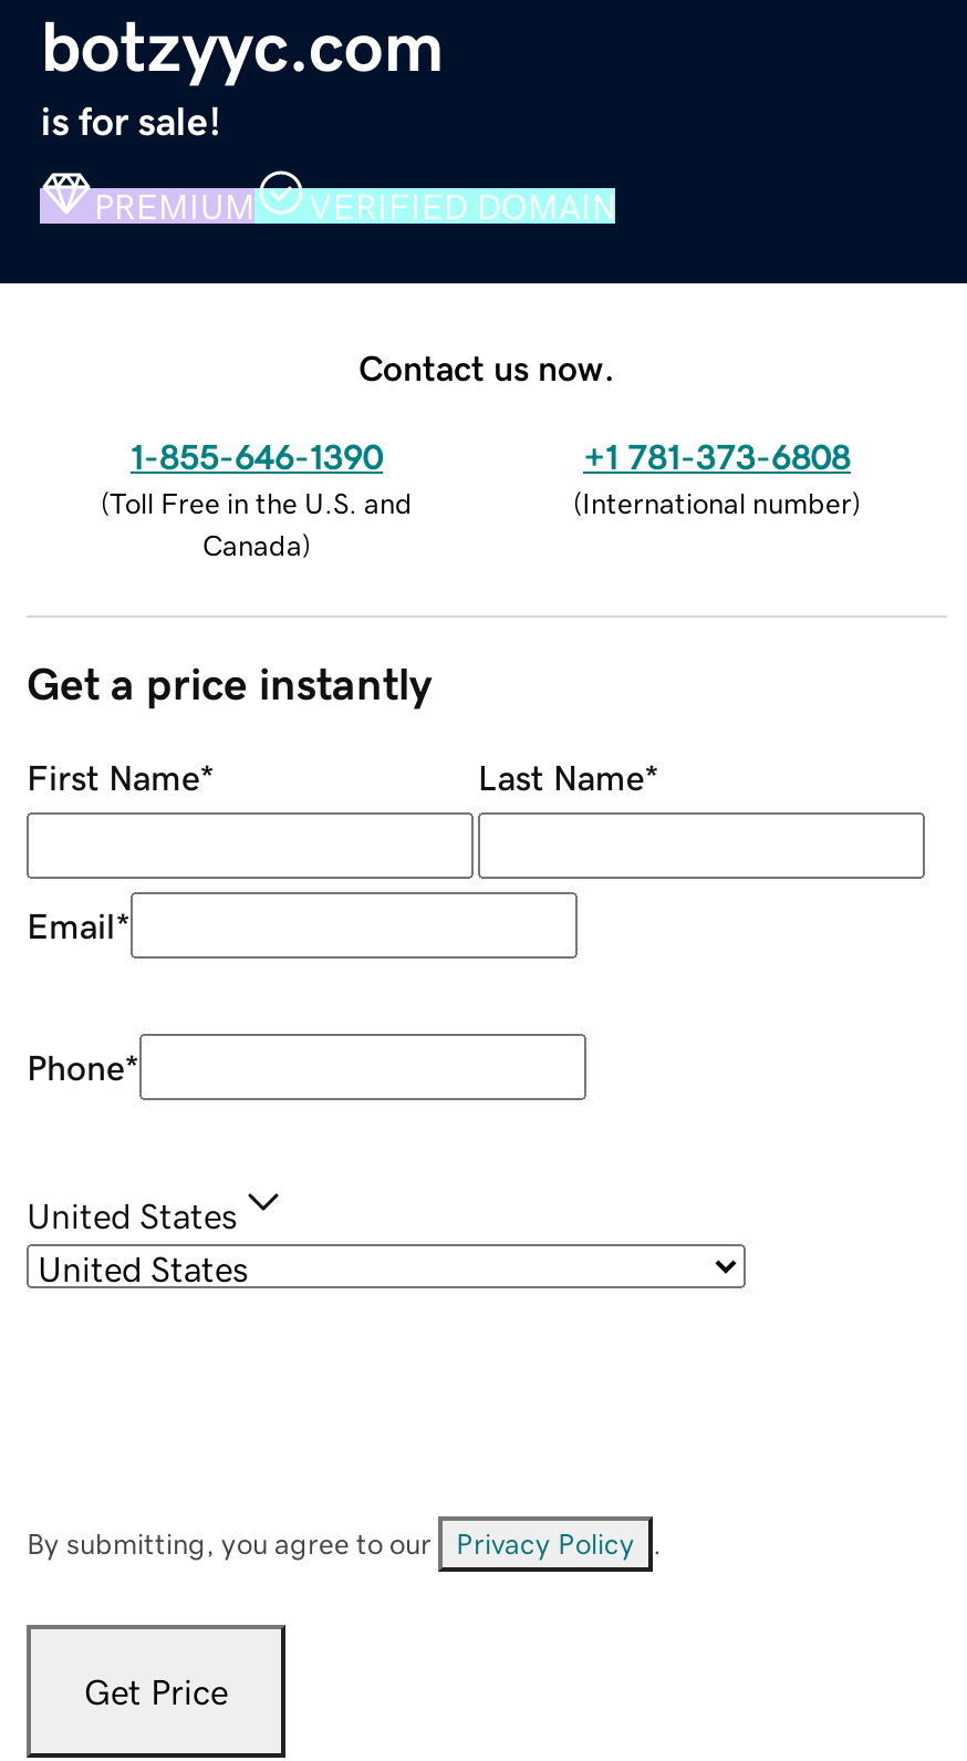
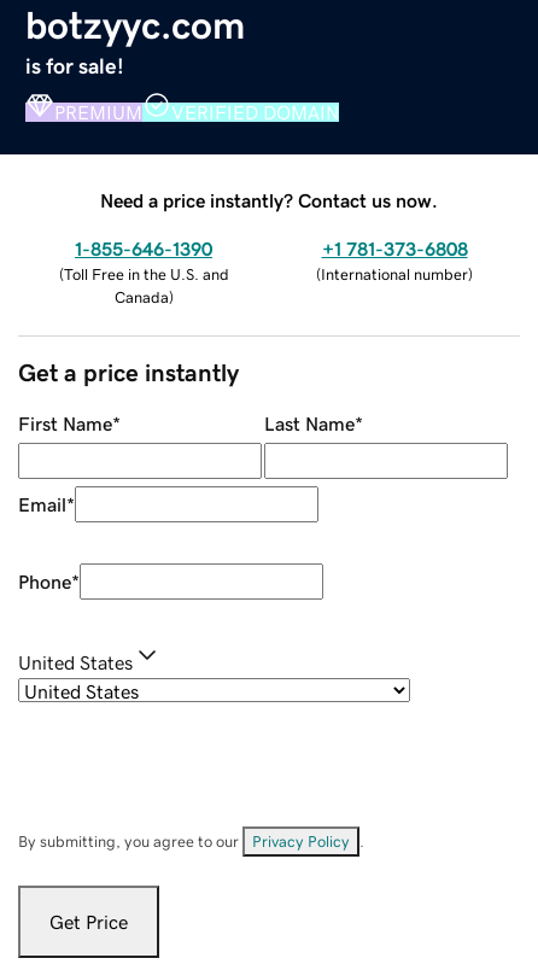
- Contact us now.
+ Need a price instantly? Contact us now.
